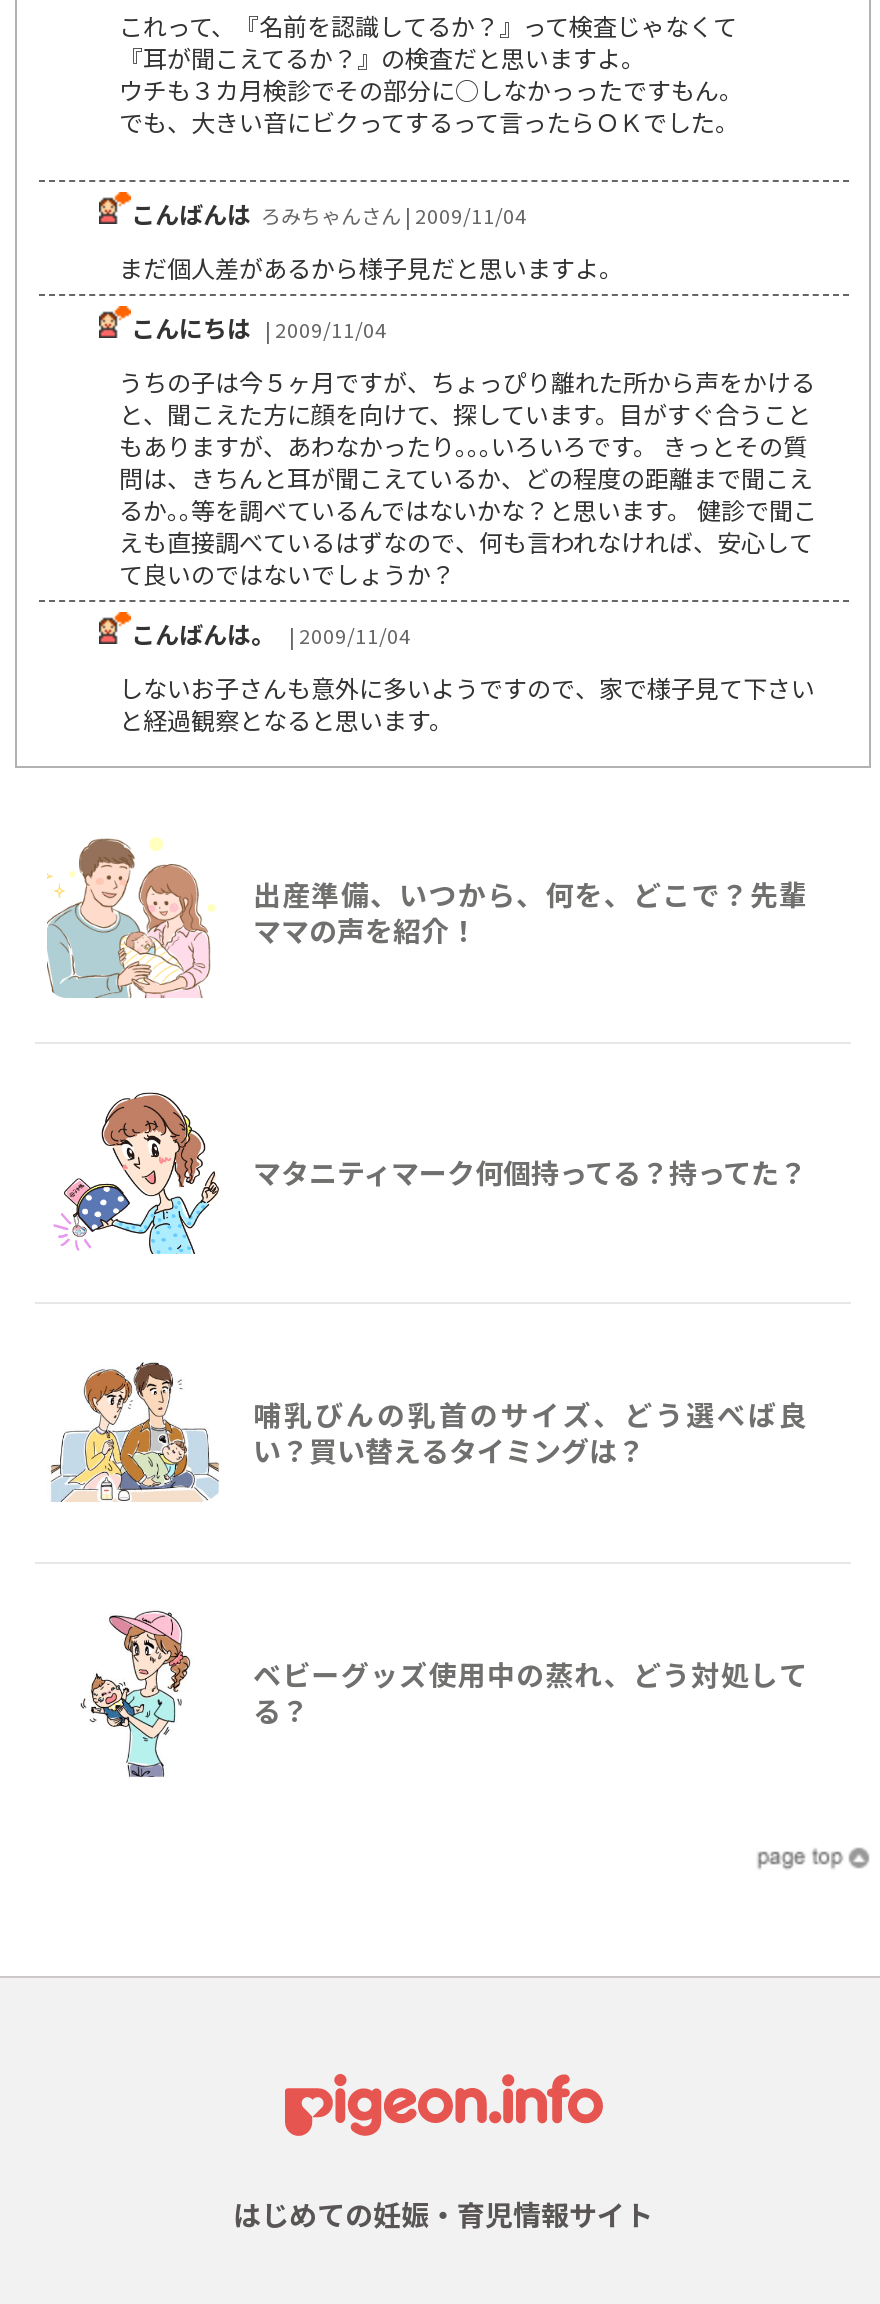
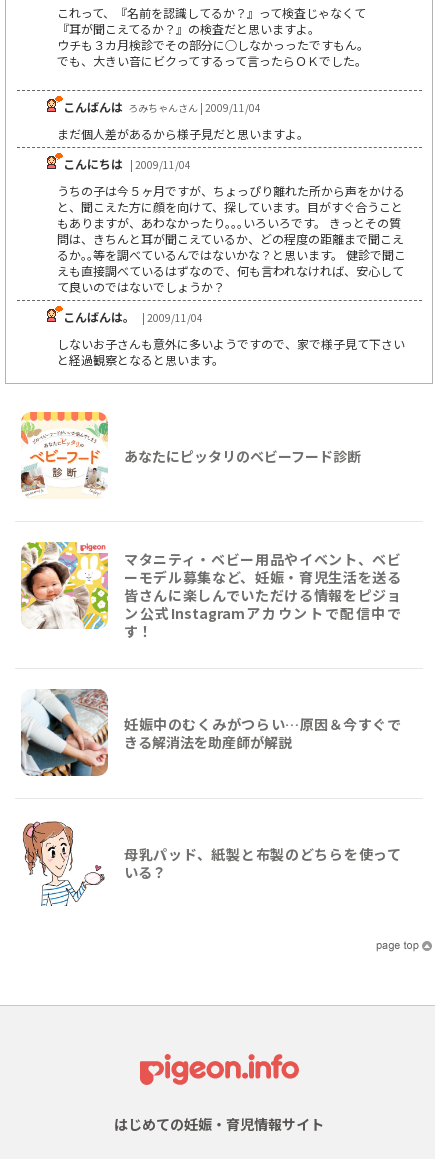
- [image]
- 出産準備、いつから、何を、どこで？先輩
- ママの声を紹介！
+ [image]
+ あなたにピッタリのベビーフード診断

- [image]
- マタニティマーク何個持ってる？持ってた？
+ [image]
+ マタニティ・ベビー用品やイベント、ベビ
+ ーモデル募集など、妊娠・育児生活を送る
+ 皆さんに楽しんでいただける情報をピジョ
+ ン公式Instagramアカウントで配信中で
+ す！

- [image]
- 哺乳びんの乳首のサイズ、どう選べば良
- い？買い替えるタイミングは？
+ [image]
+ 妊娠中のむくみがつらい…原因＆今すぐで
+ きる解消法を助産師が解説

- [image]
- ベビーグッズ使用中の蒸れ、どう対処して
- る？
+ [image]
+ 母乳パッド、紙製と布製のどちらを使って
+ いる？
